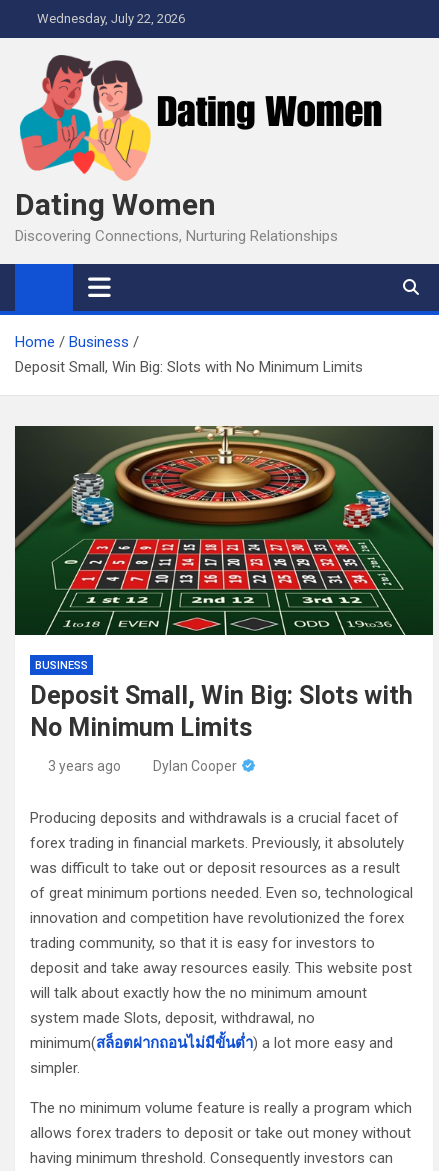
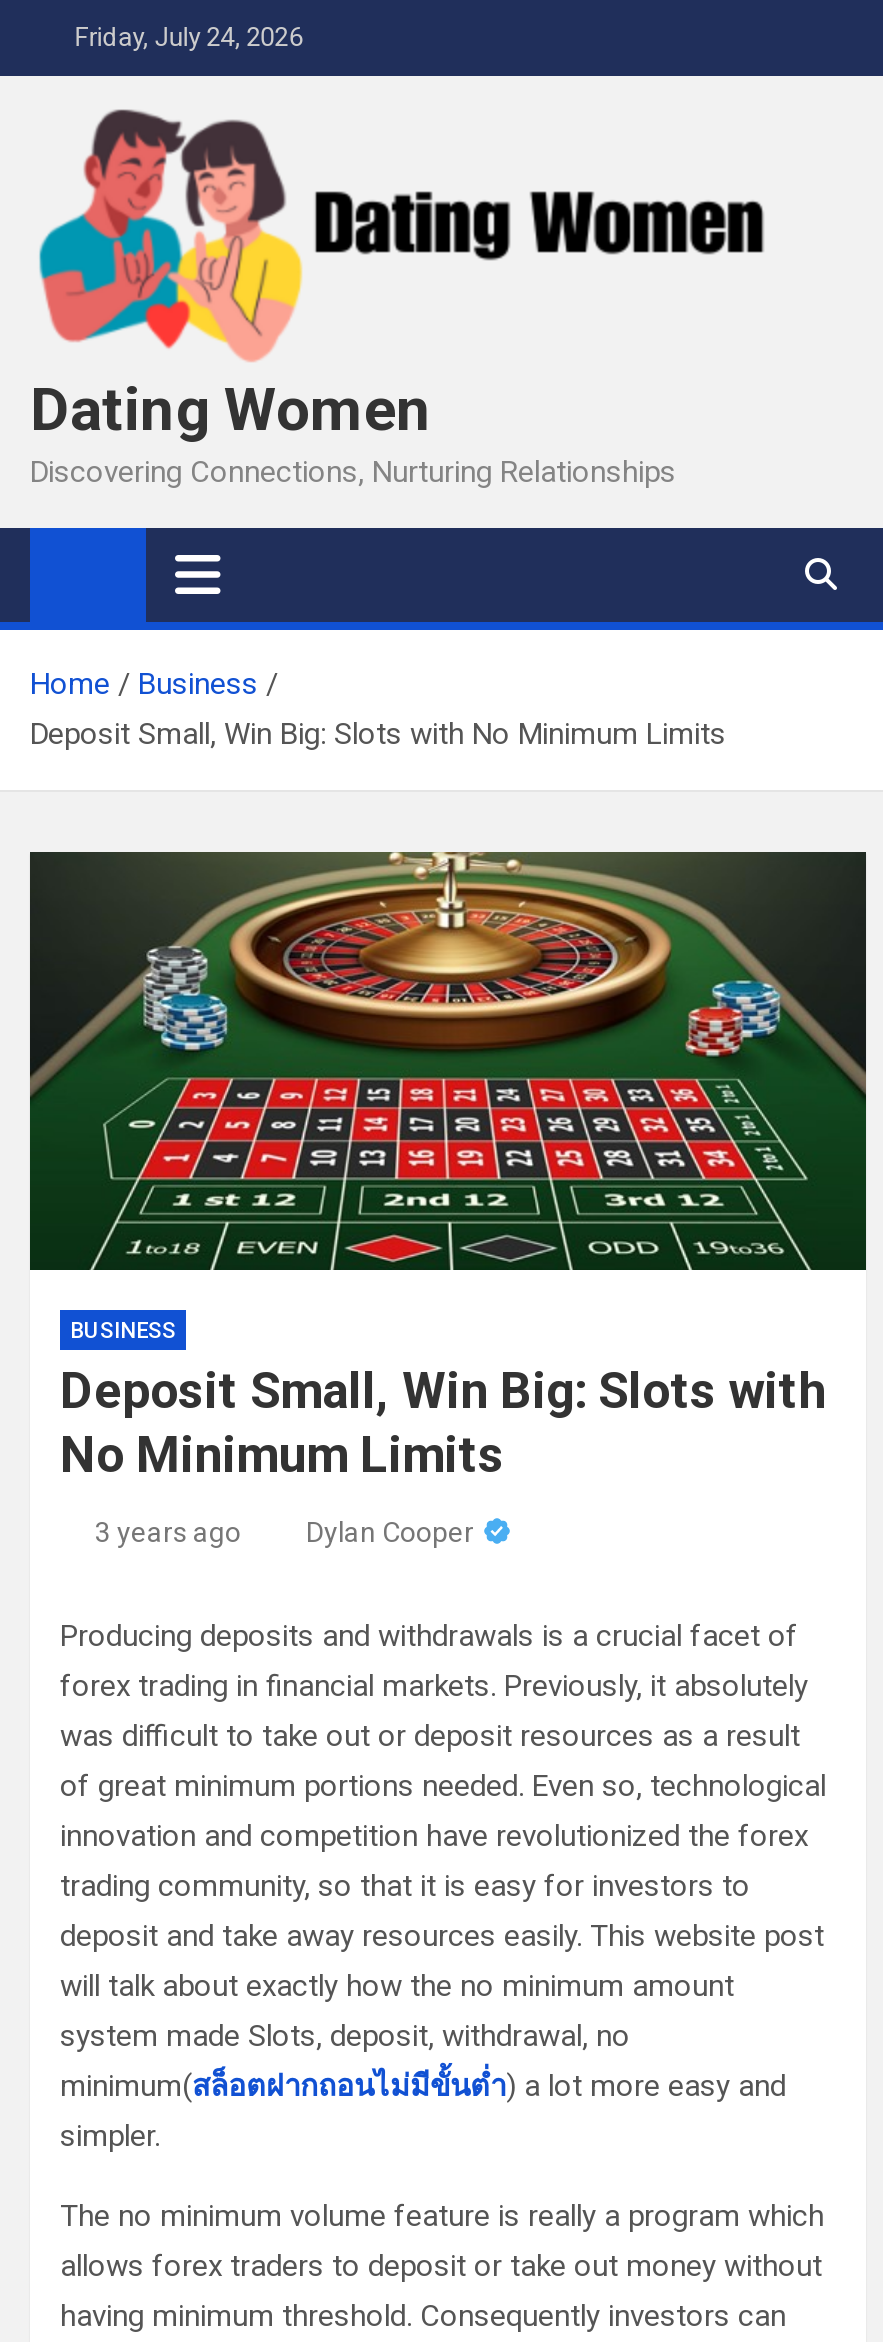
- Wednesday, July 22, 2026
+ Friday, July 24, 2026
